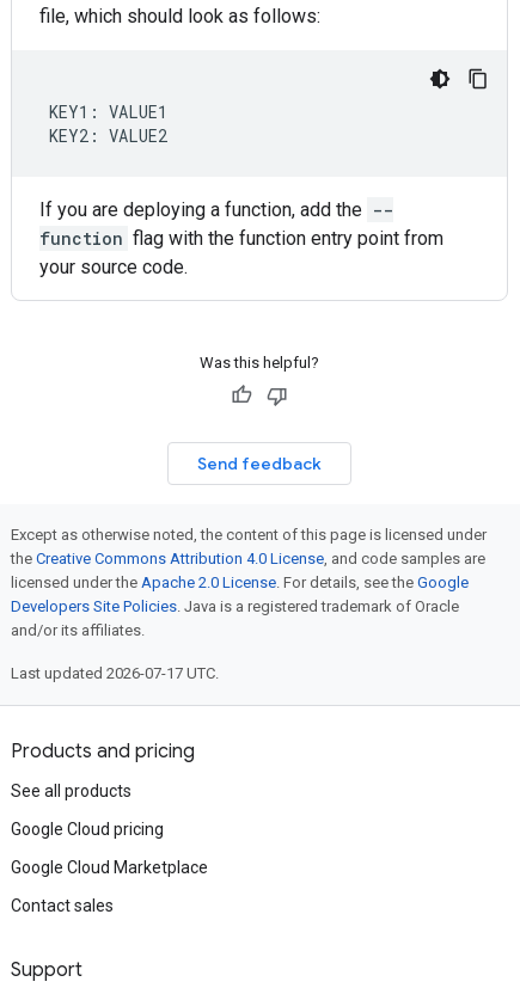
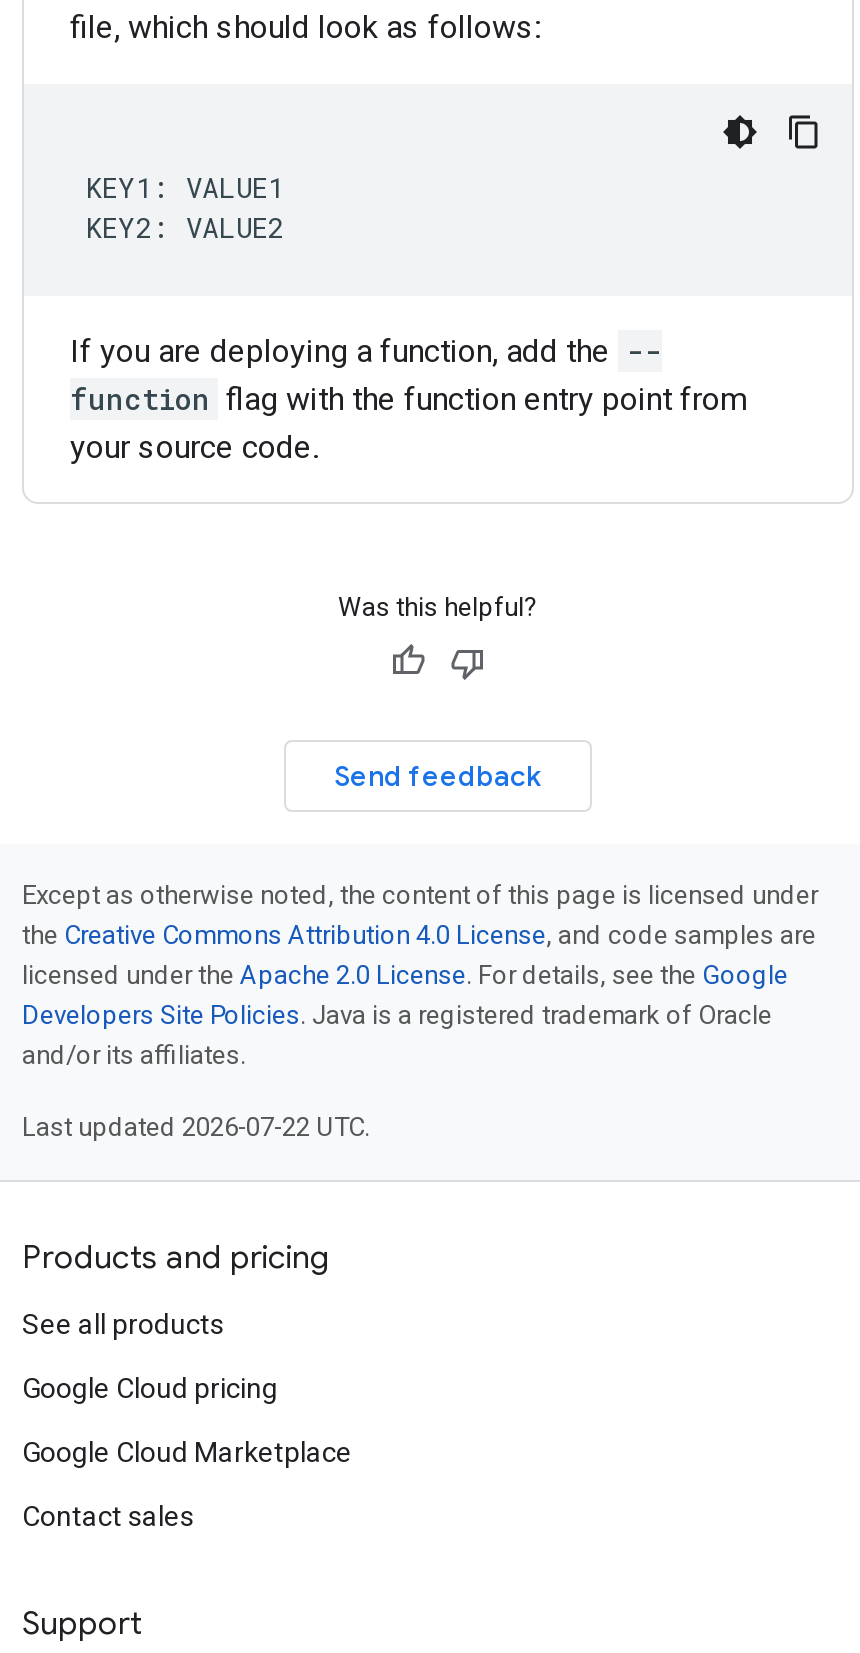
- Last updated 2026-07-17 UTC.
+ Last updated 2026-07-22 UTC.
